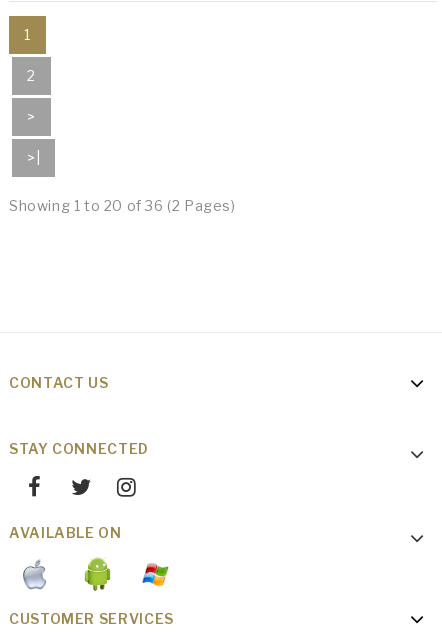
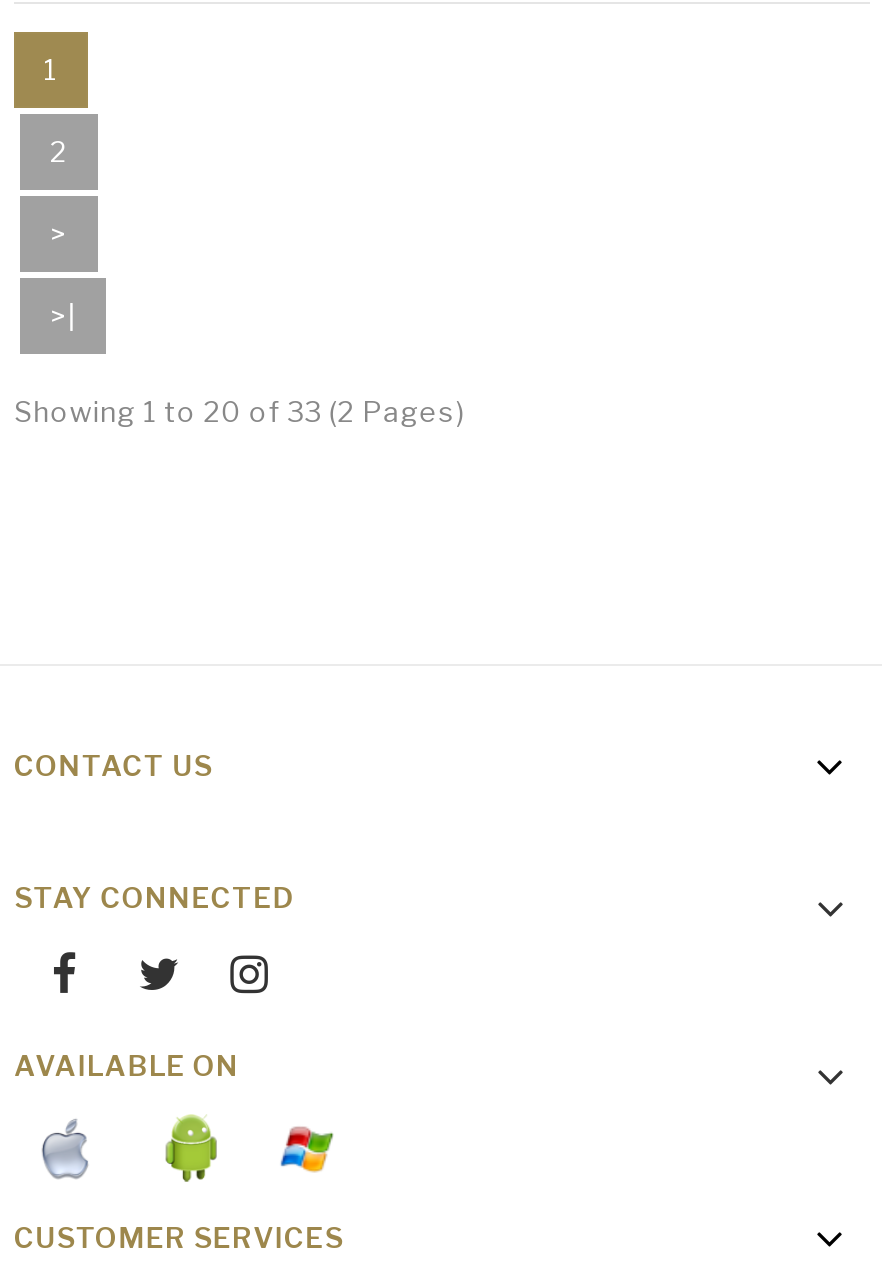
- Showing 1 to 20 of 36 (2 Pages)
+ Showing 1 to 20 of 33 (2 Pages)
